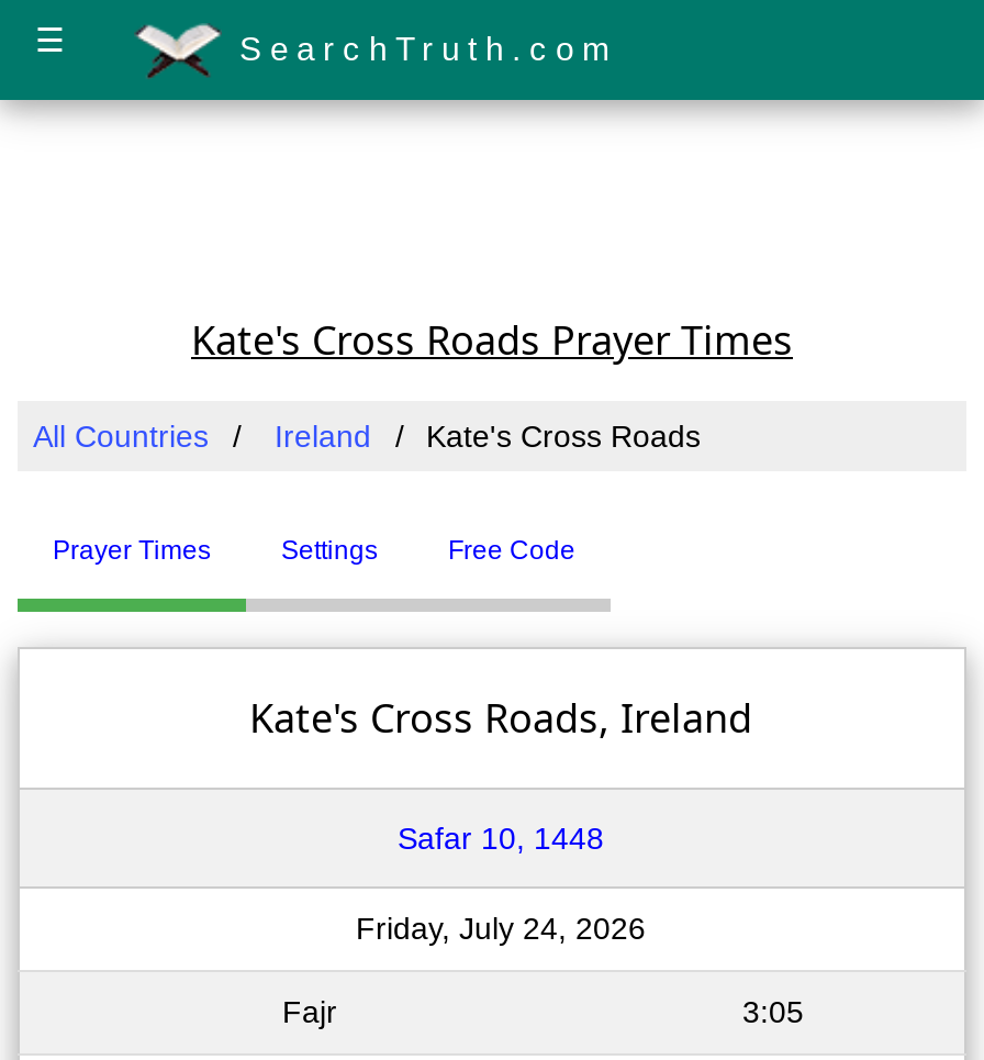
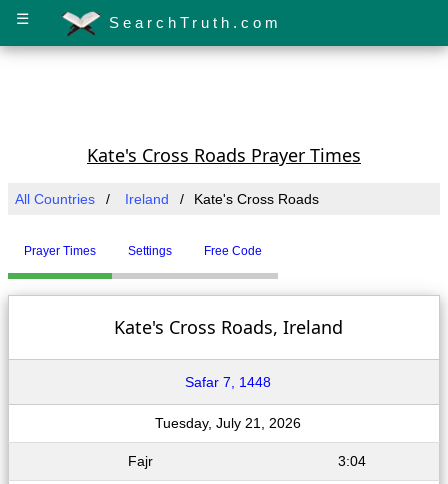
- Safar 10, 1448
+ Safar 7, 1448

- Friday, July 24, 2026
+ Tuesday, July 21, 2026

- 3:05
+ 3:04
